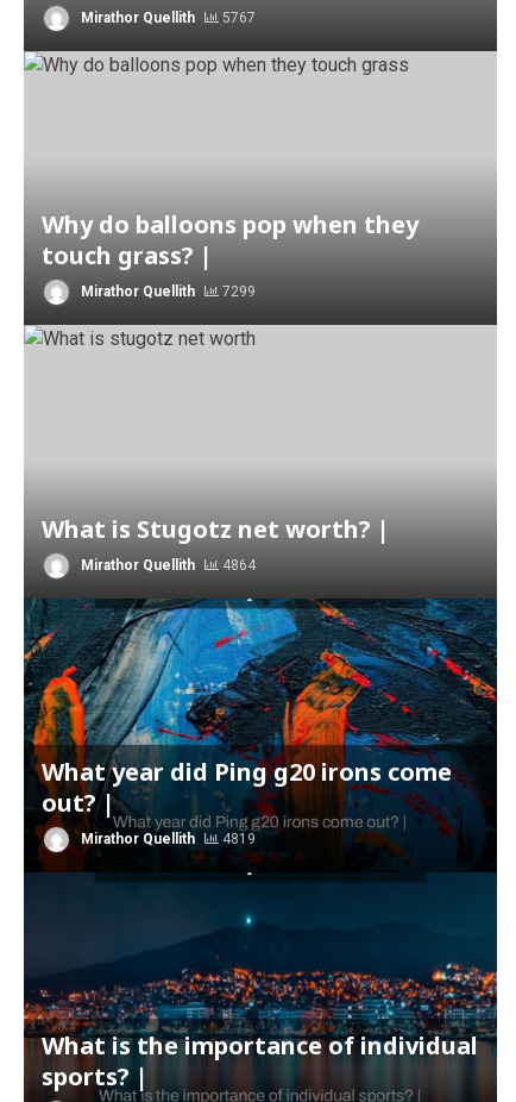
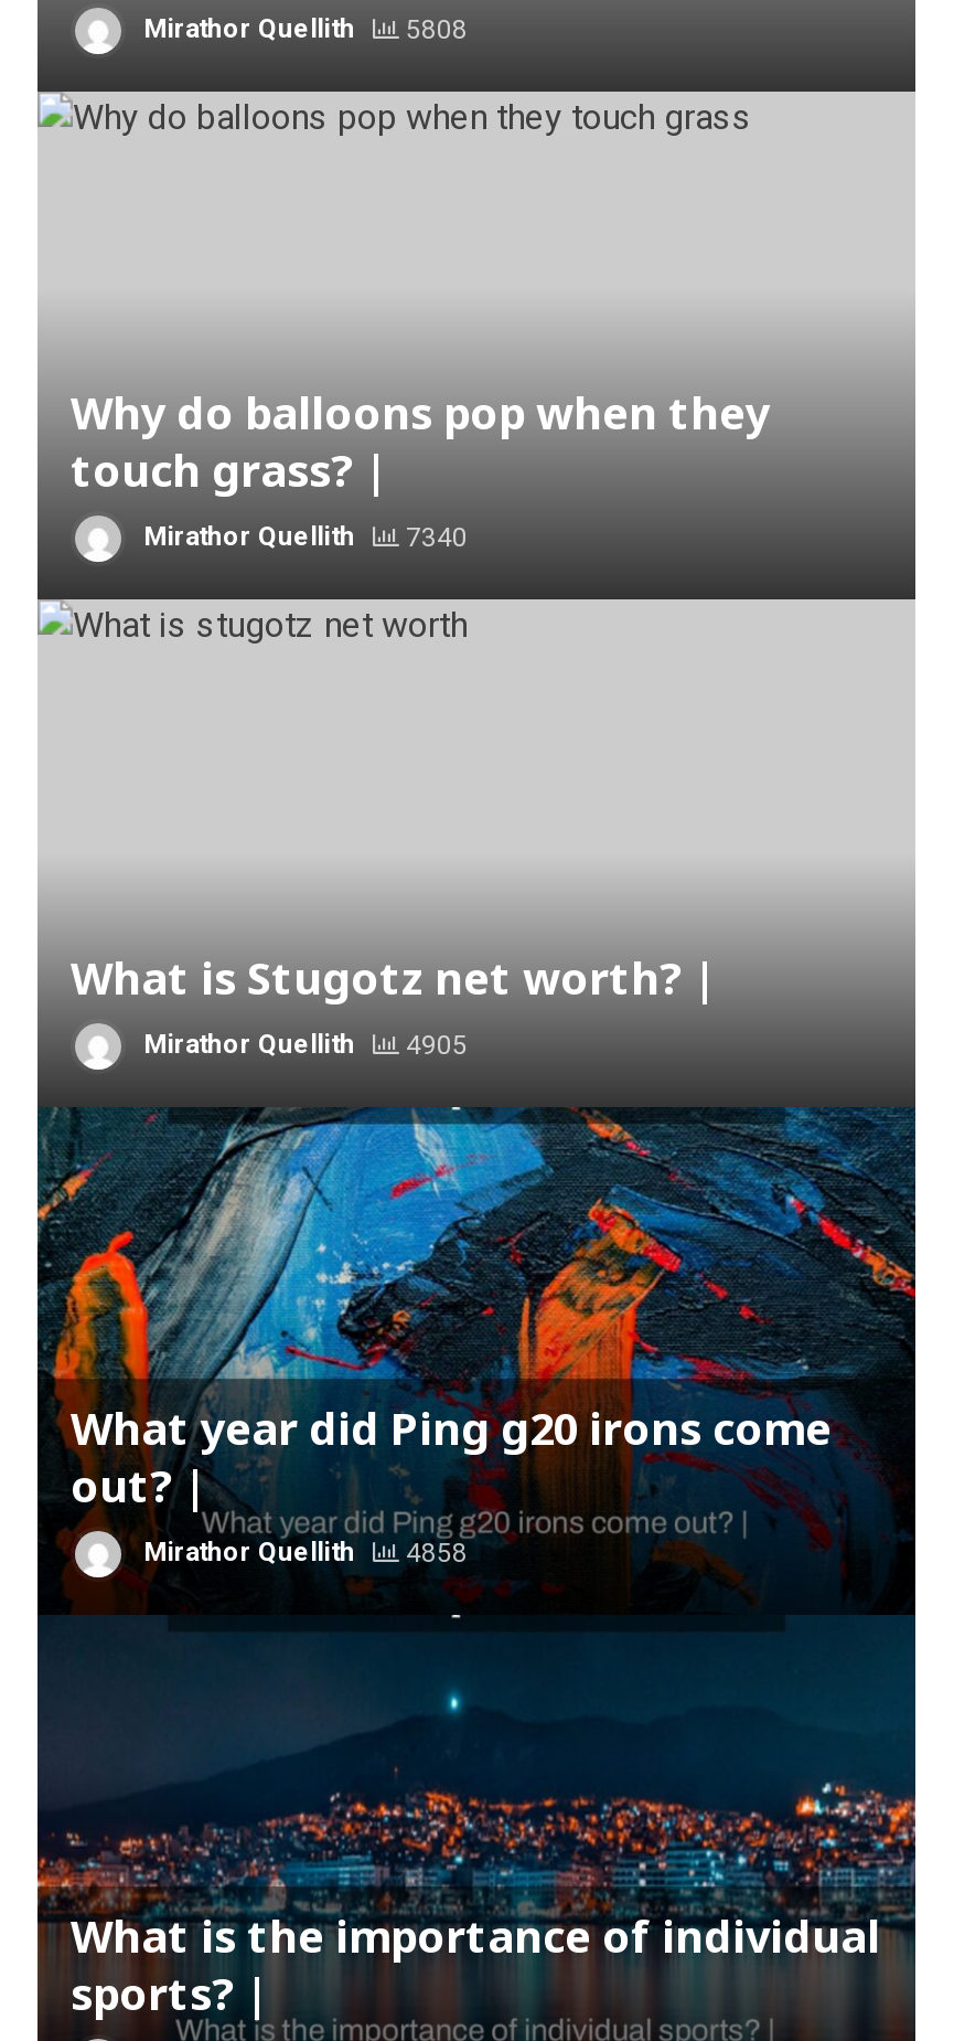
- Mirathor Quellith 5767
+ Mirathor Quellith 5808

- Mirathor Quellith 7299
+ Mirathor Quellith 7340

- Mirathor Quellith 4864
+ Mirathor Quellith 4905

- Mirathor Quellith 4819
+ Mirathor Quellith 4858
